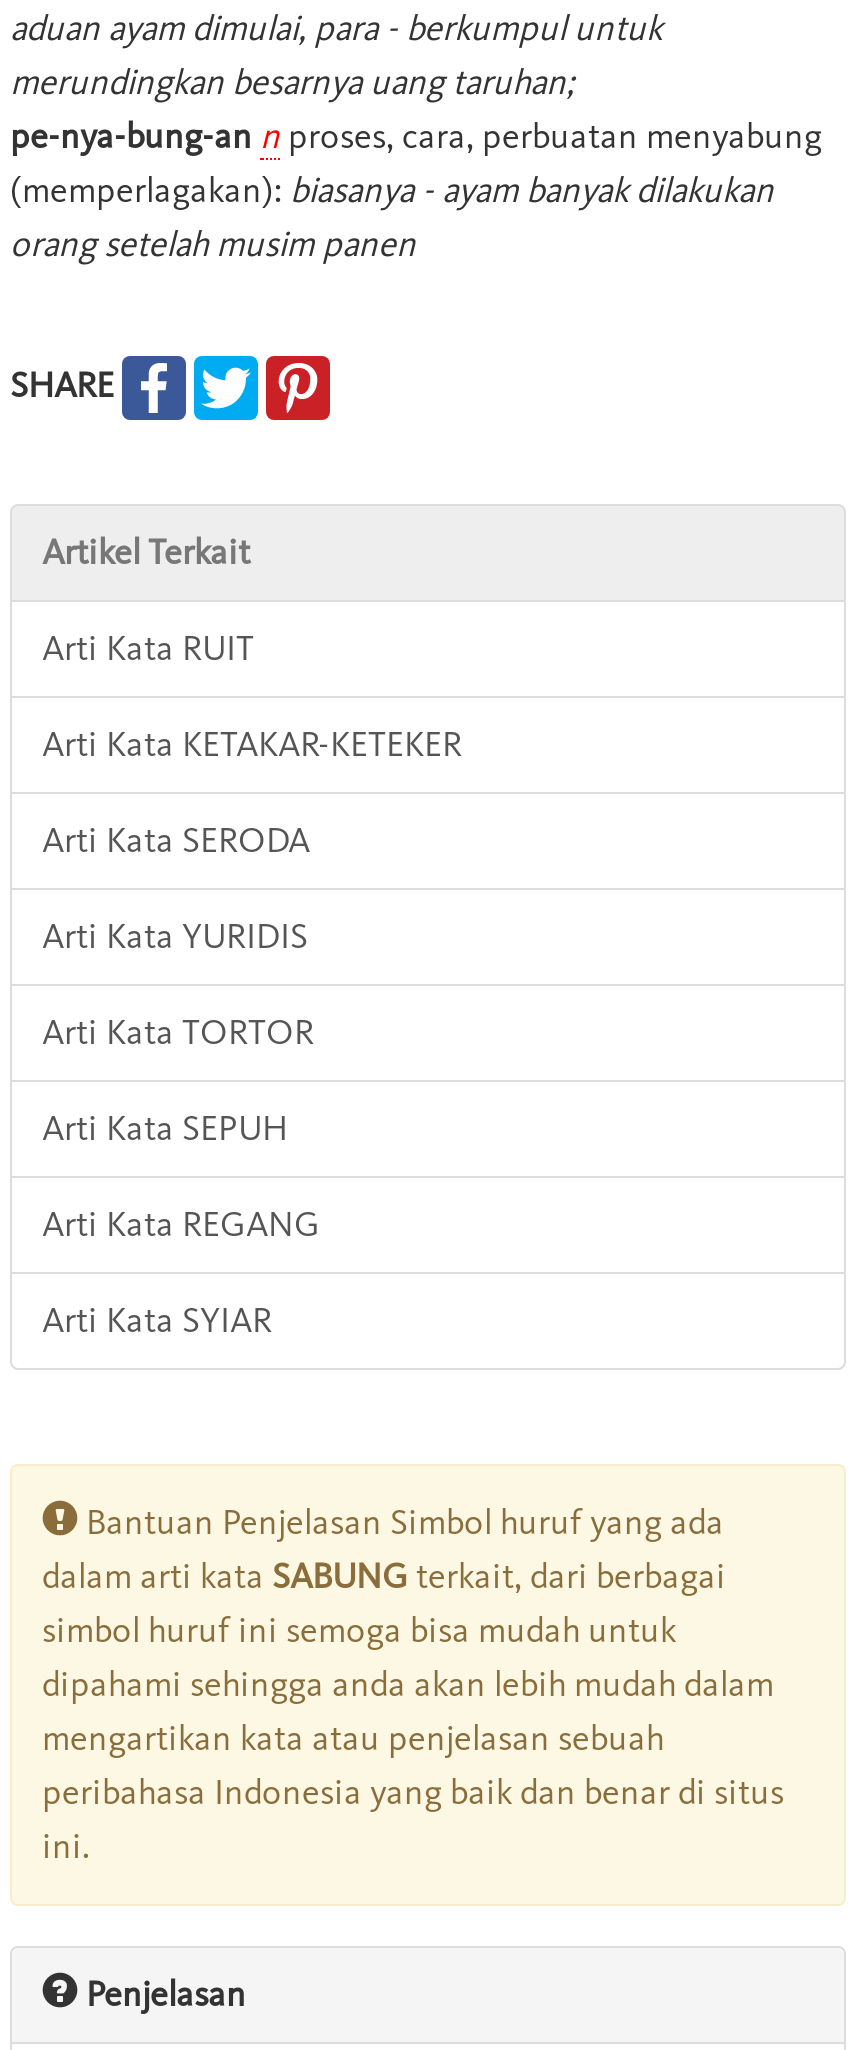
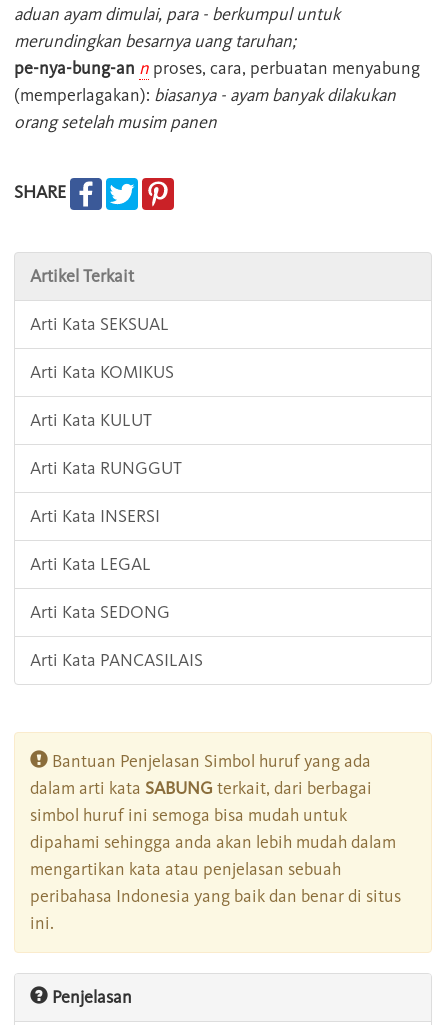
- Arti Kata RUIT
+ Arti Kata SEKSUAL

- Arti Kata KETAKAR-KETEKER
+ Arti Kata KOMIKUS

- Arti Kata SERODA
+ Arti Kata KULUT

- Arti Kata YURIDIS
+ Arti Kata RUNGGUT

- Arti Kata TORTOR
+ Arti Kata INSERSI

- Arti Kata SEPUH
+ Arti Kata LEGAL

- Arti Kata REGANG
+ Arti Kata SEDONG

- Arti Kata SYIAR
+ Arti Kata PANCASILAIS
